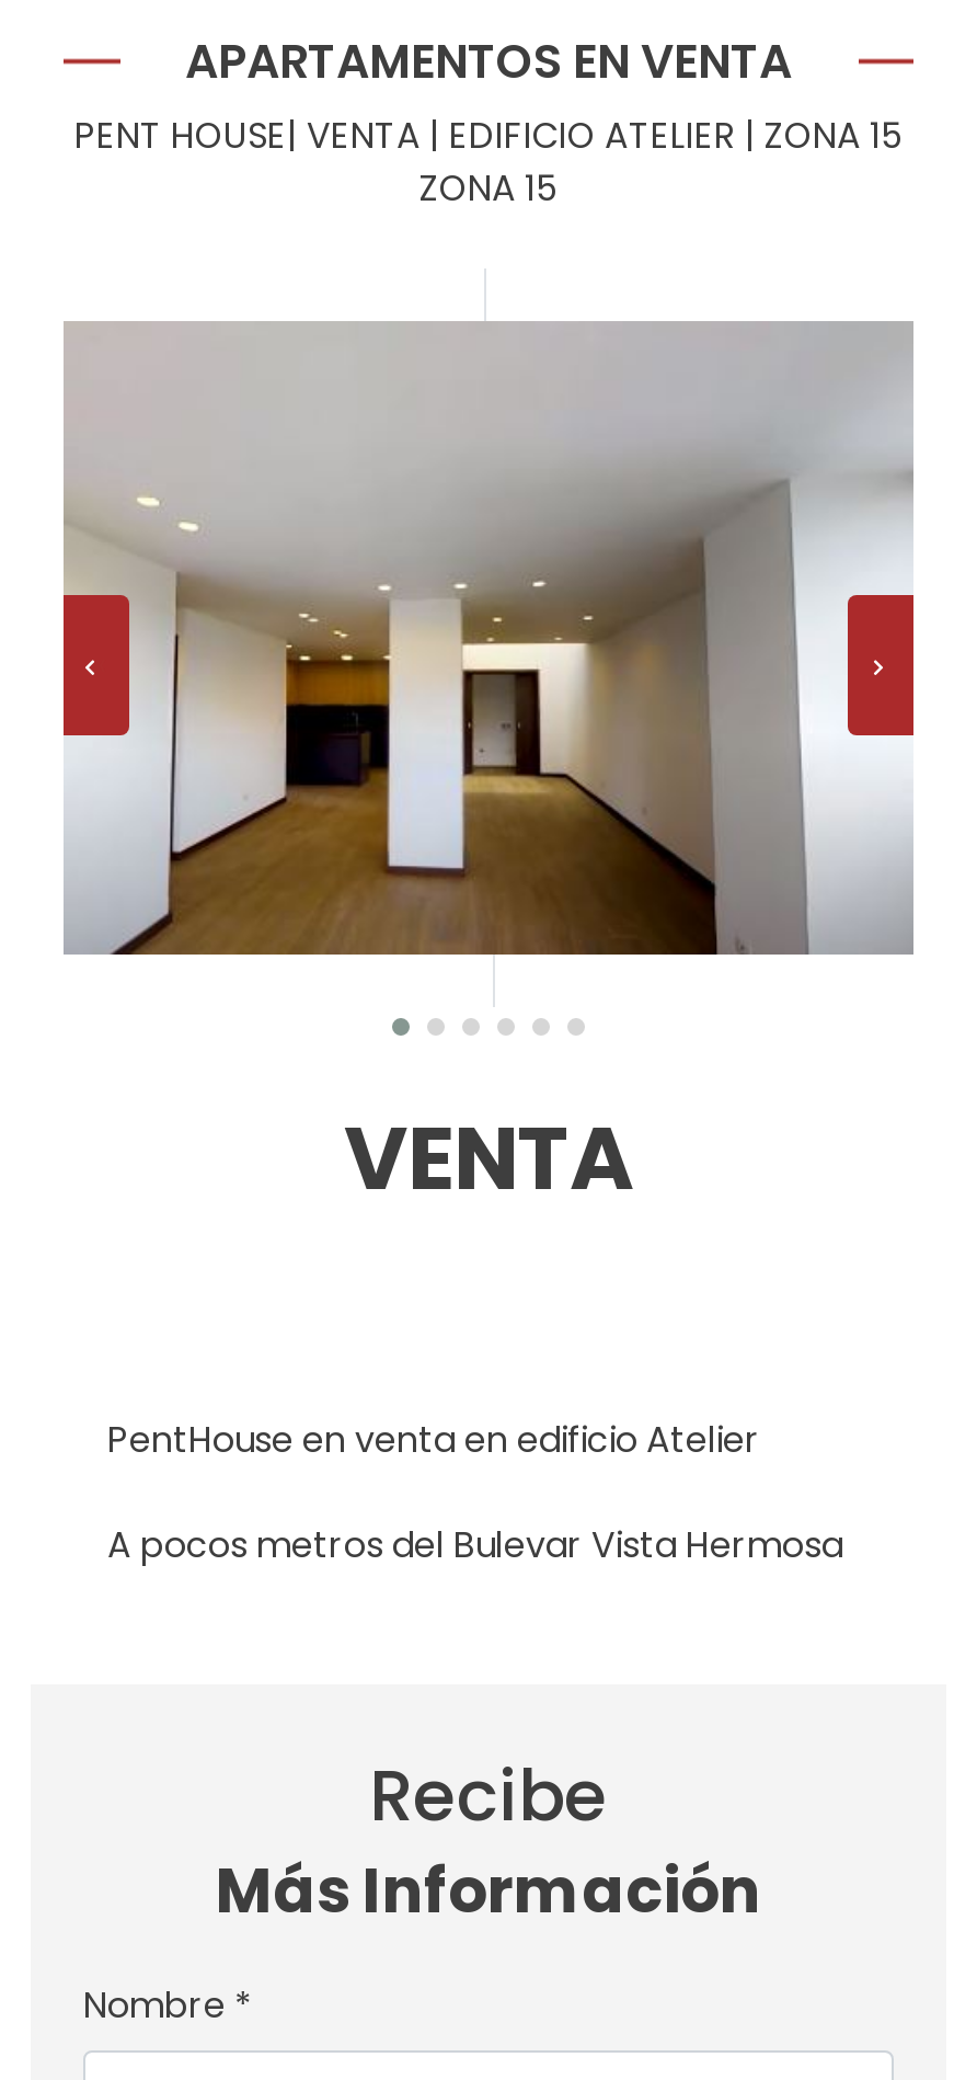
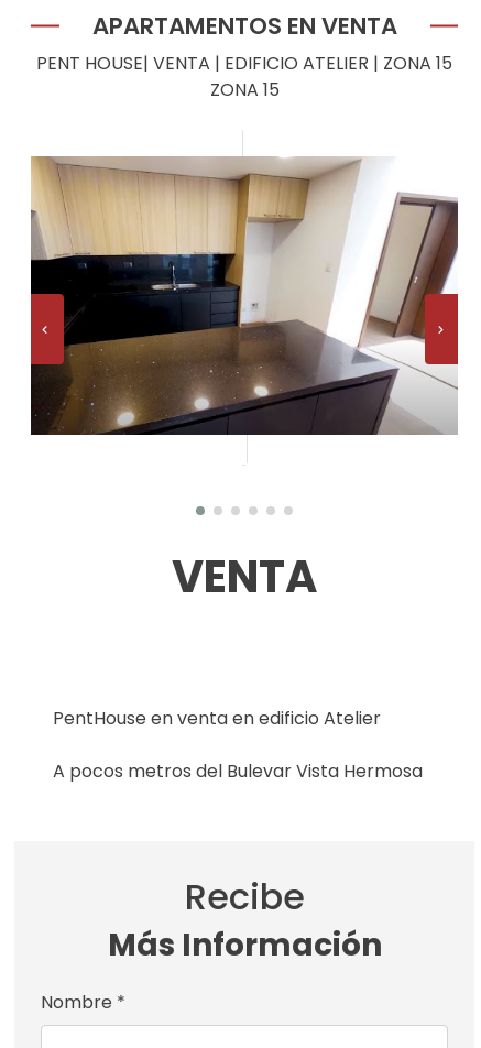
- [image]
+ [image]
